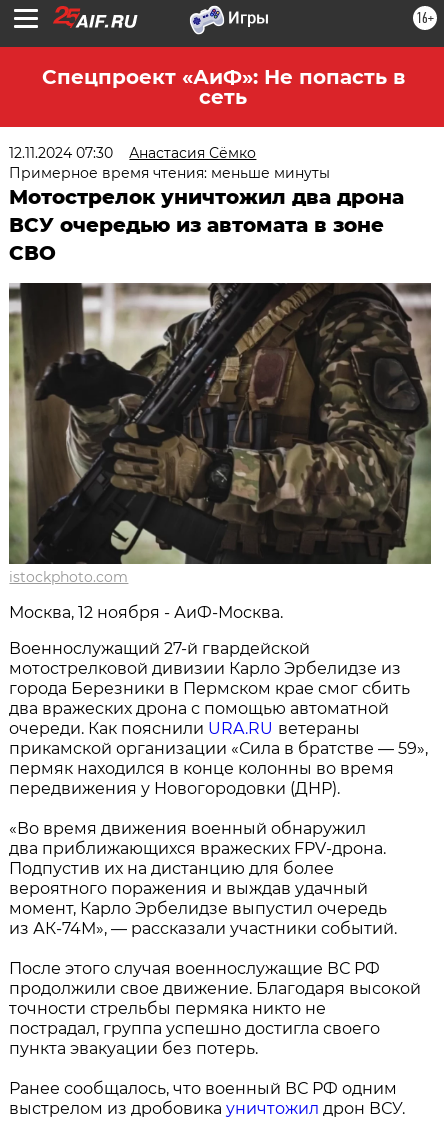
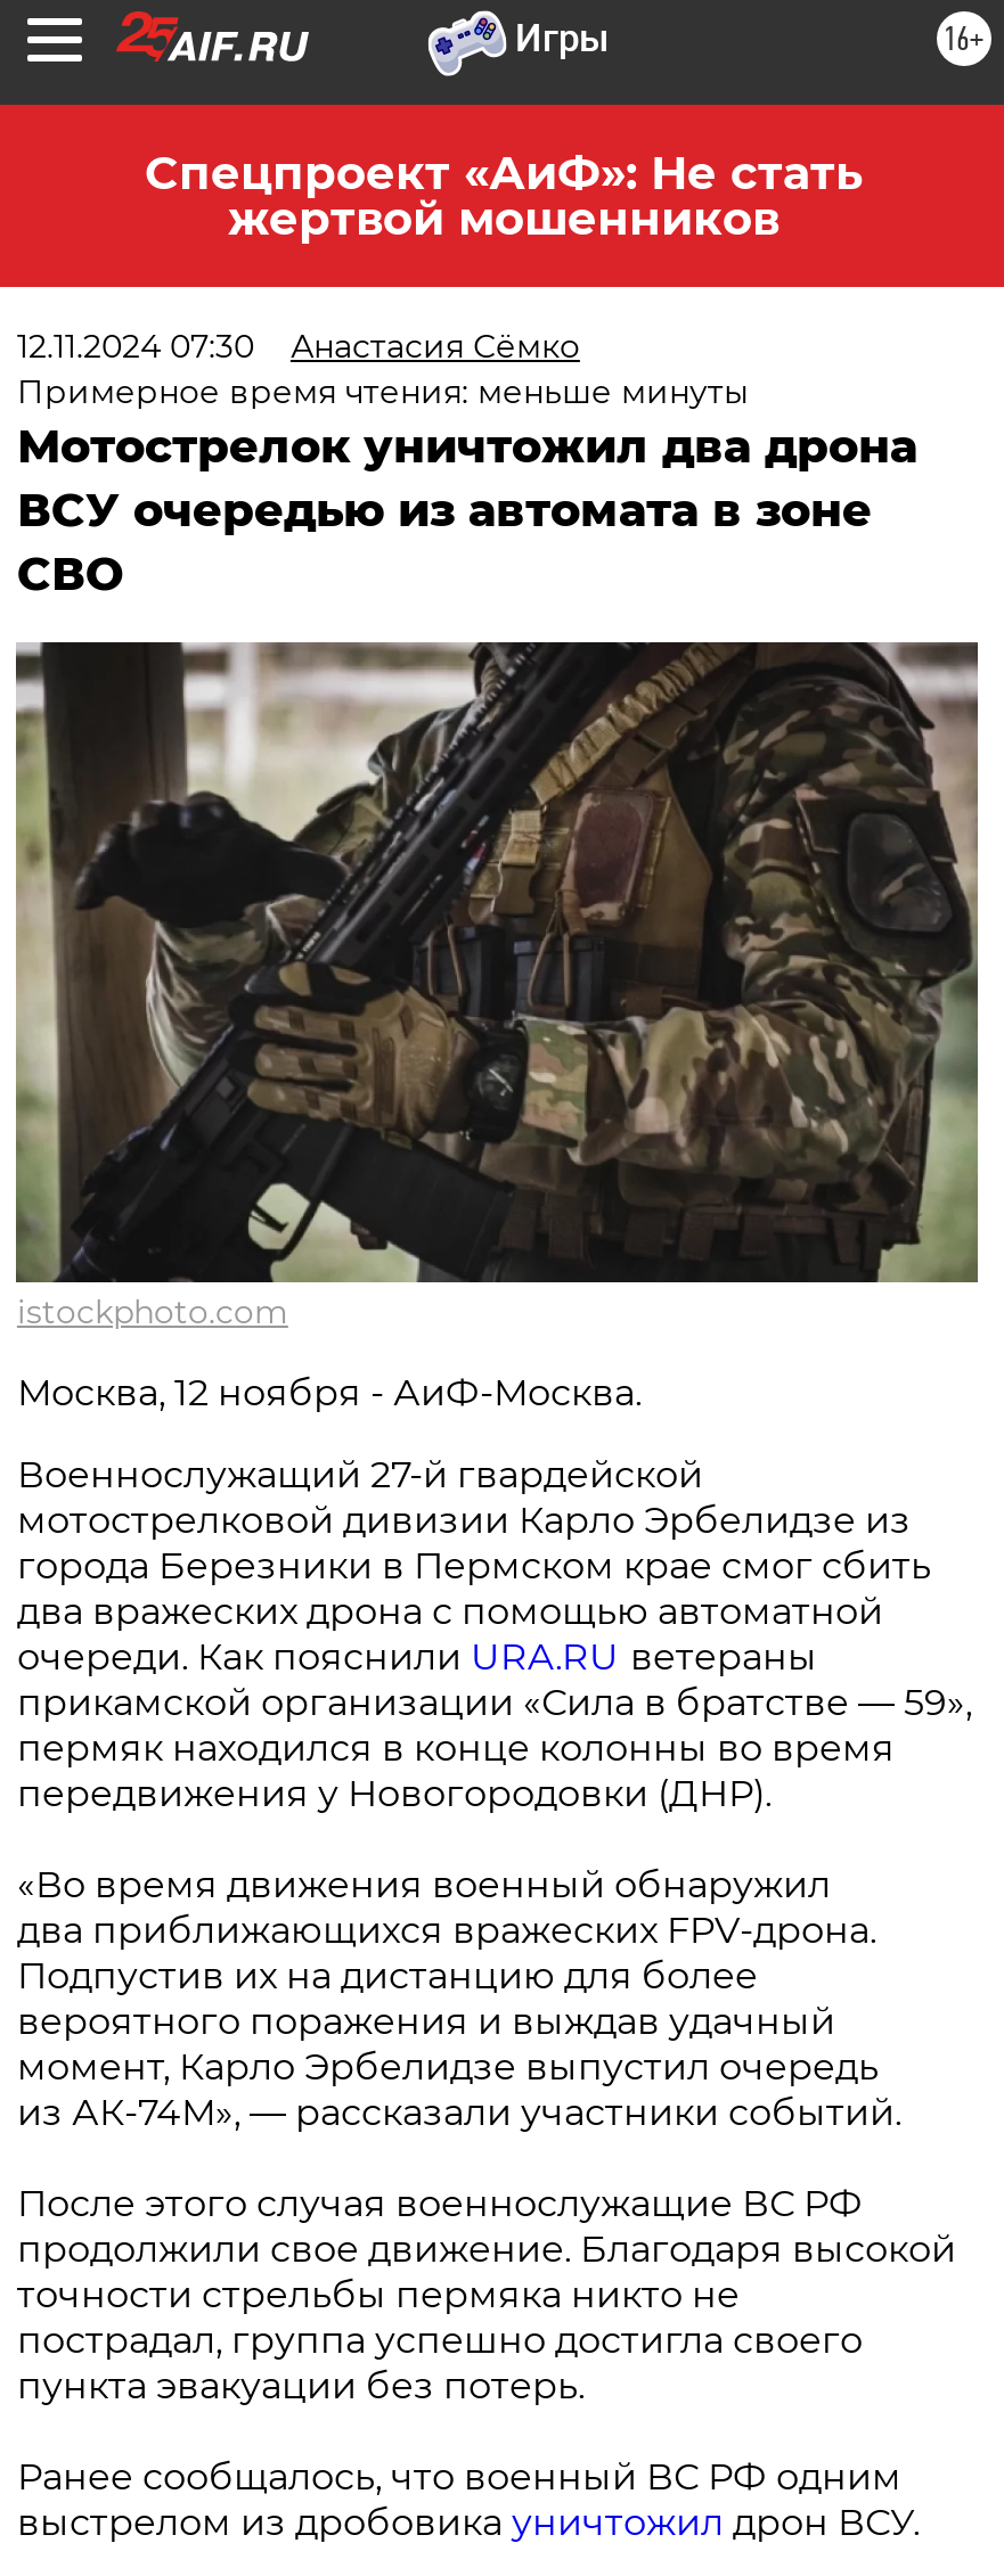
- Спецпроект «АиФ»: Не попасть в
- сеть
+ Спецпроект «АиФ»: Не стать
+ жертвой мошенников
